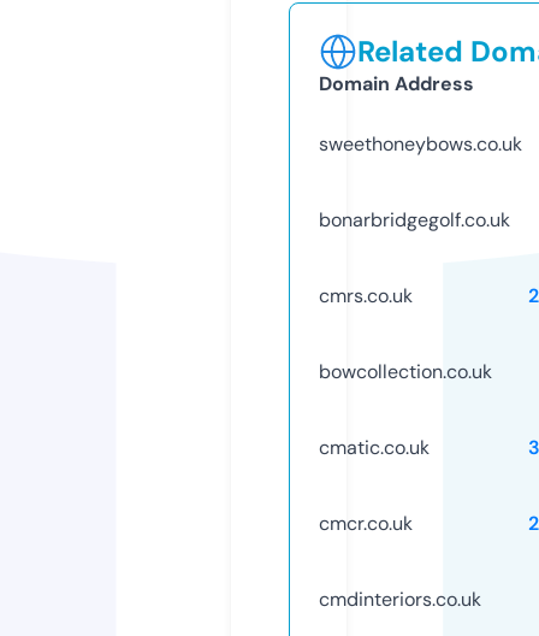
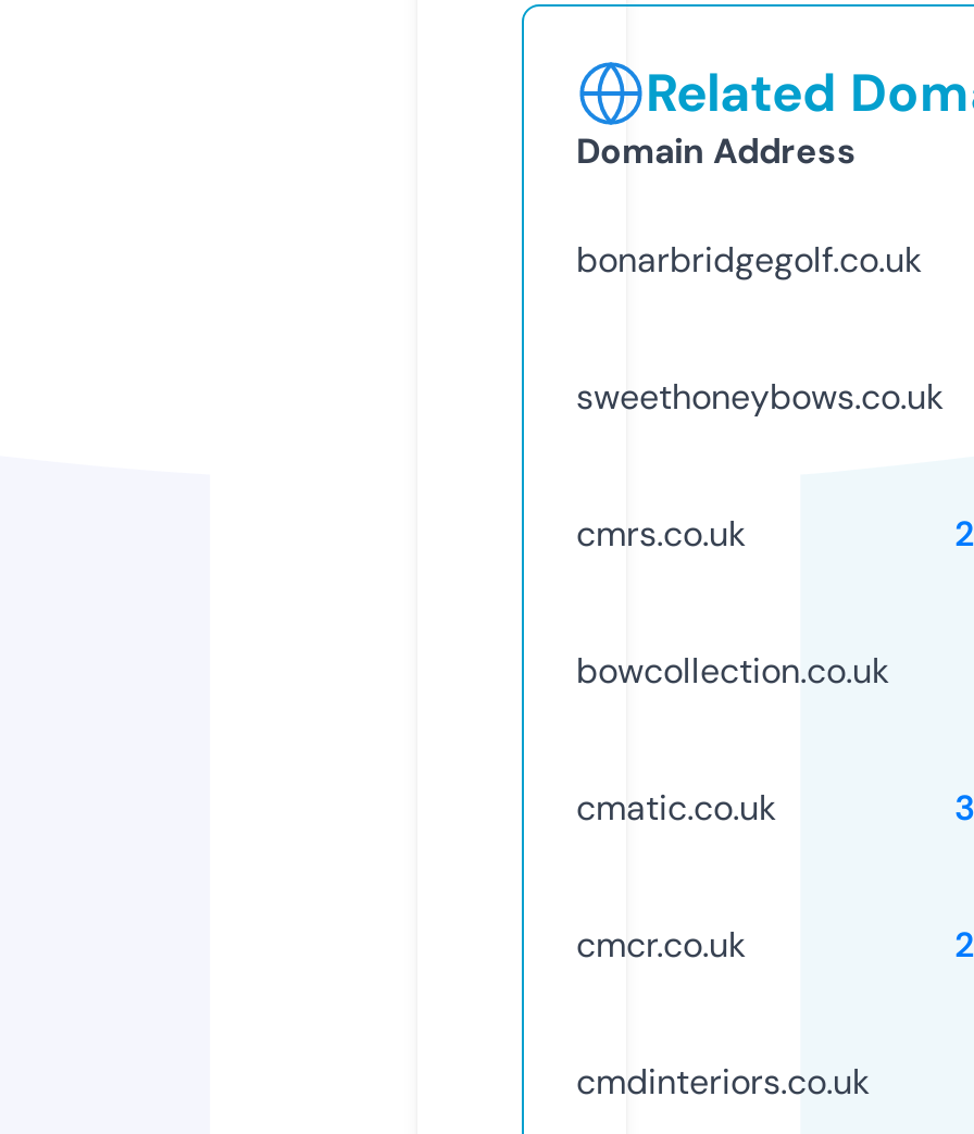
moved down: sweethoneybows.co.uk

moved up: bonarbridgegolf.co.uk
